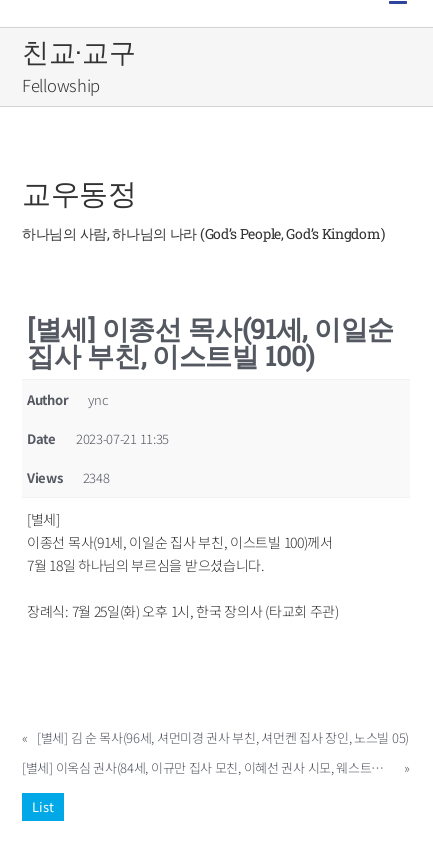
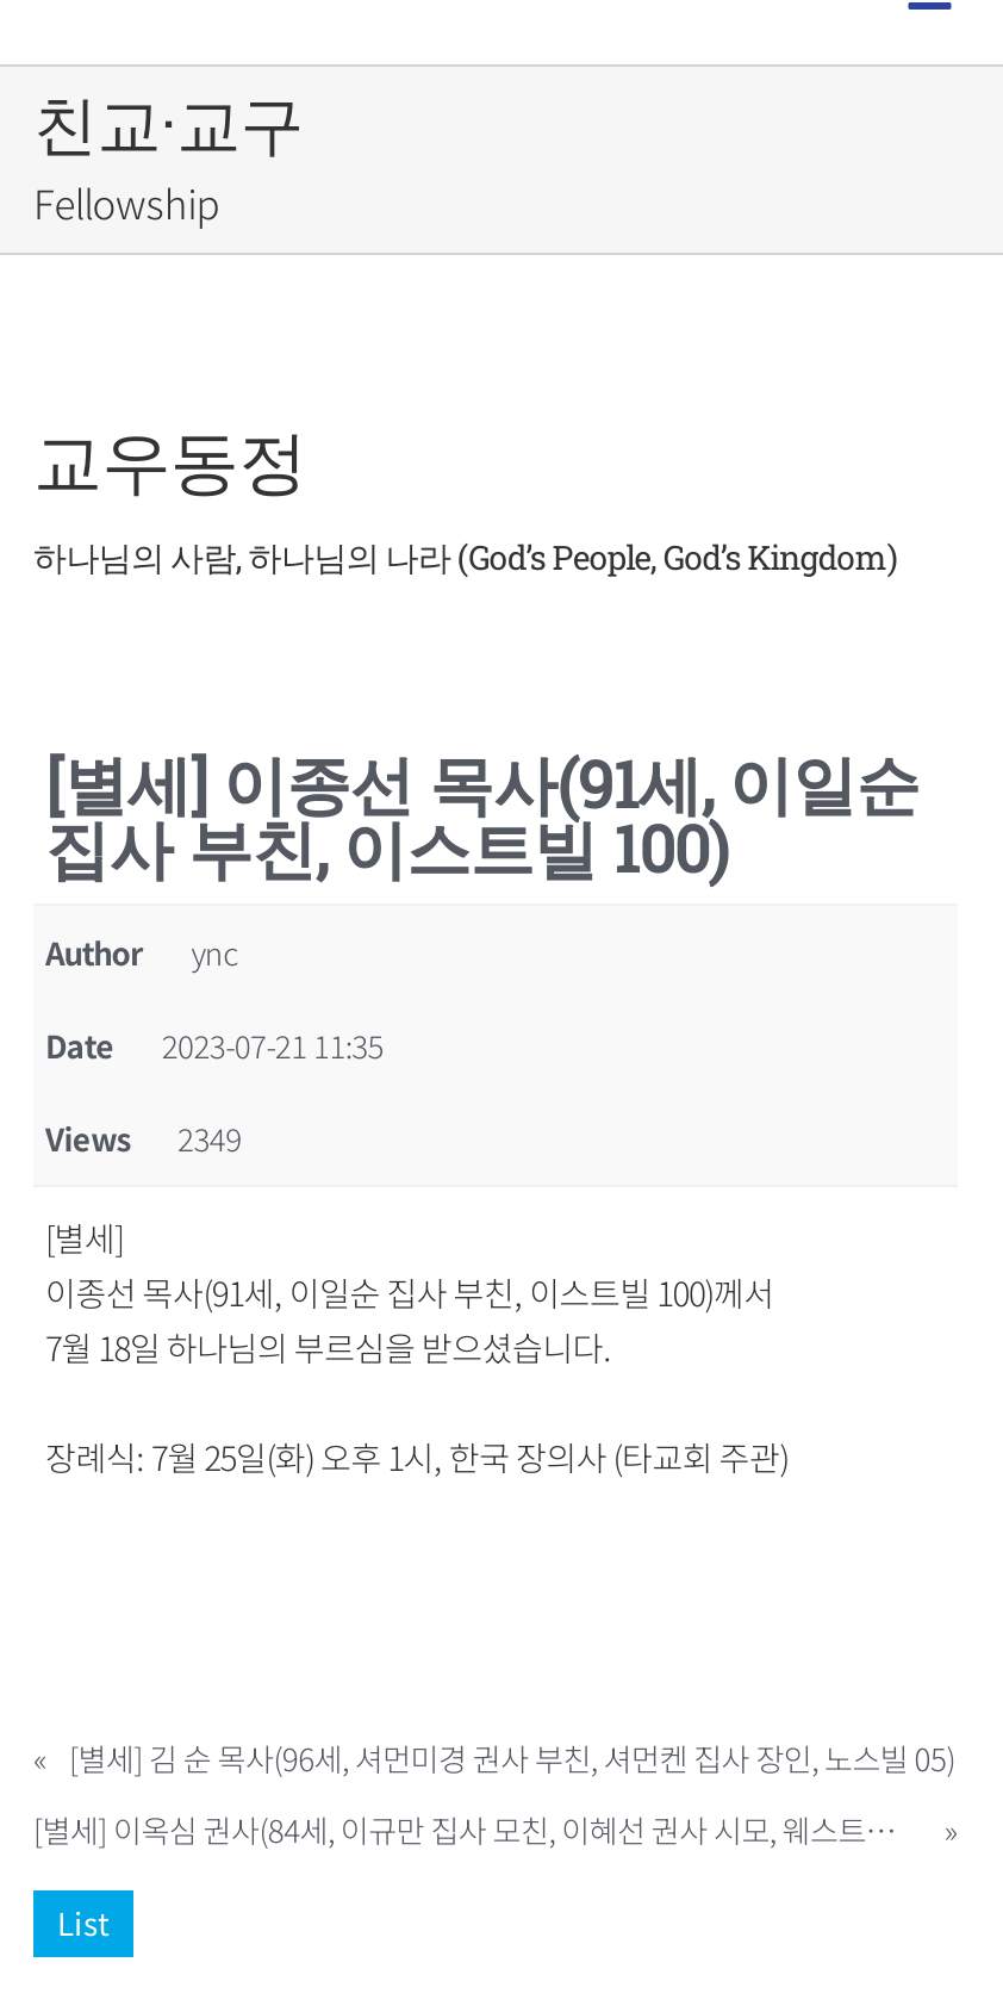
- Views 2348
+ Views 2349
